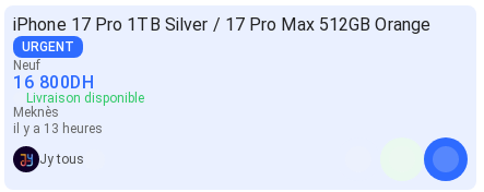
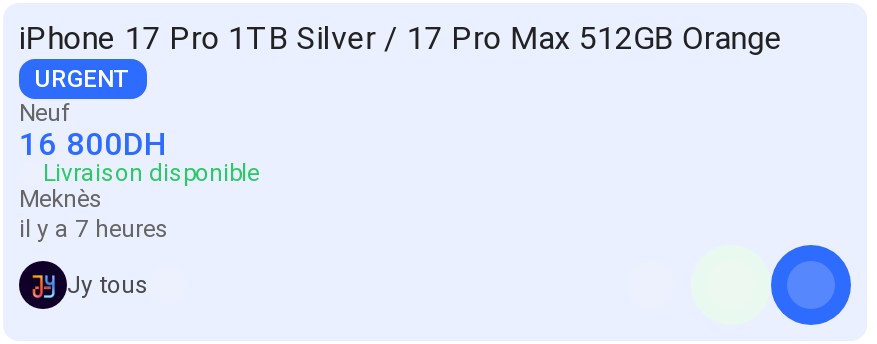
- il y a 13 heures
+ il y a 7 heures
